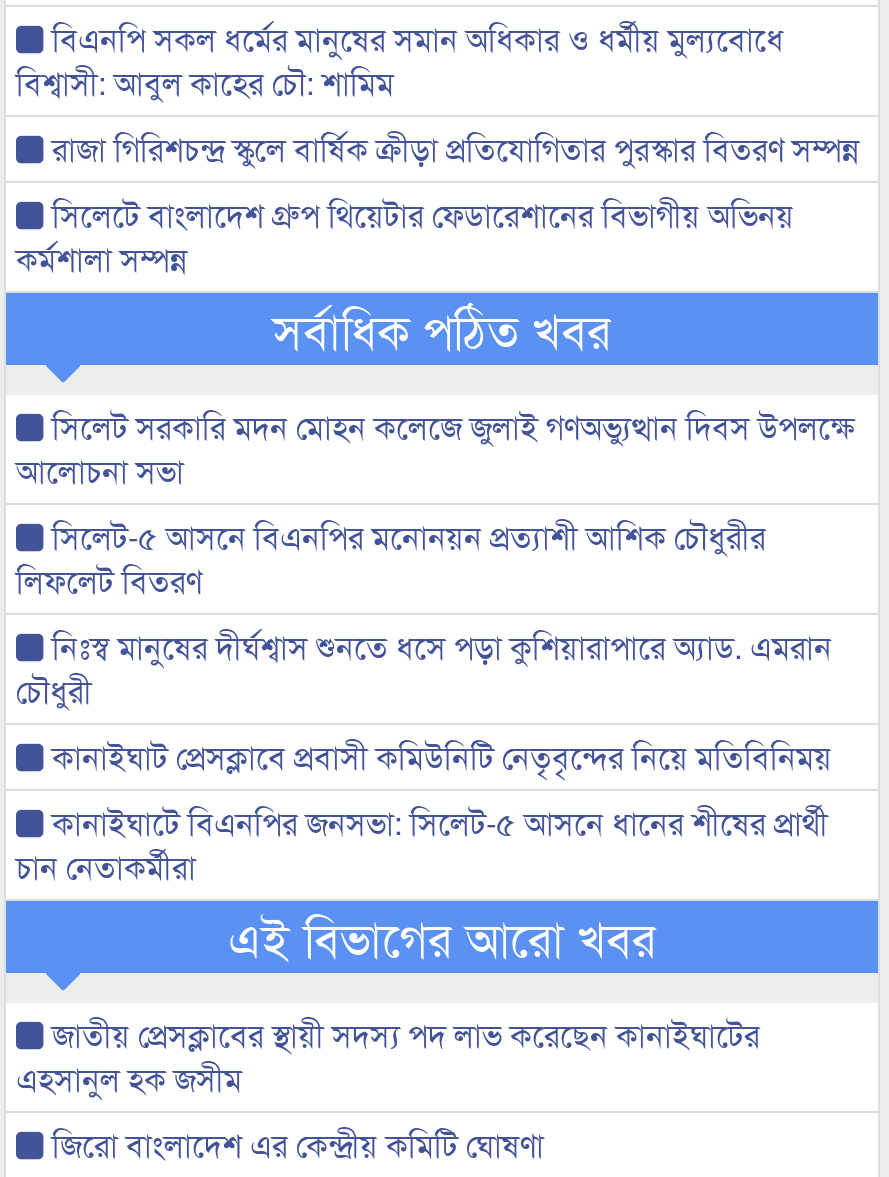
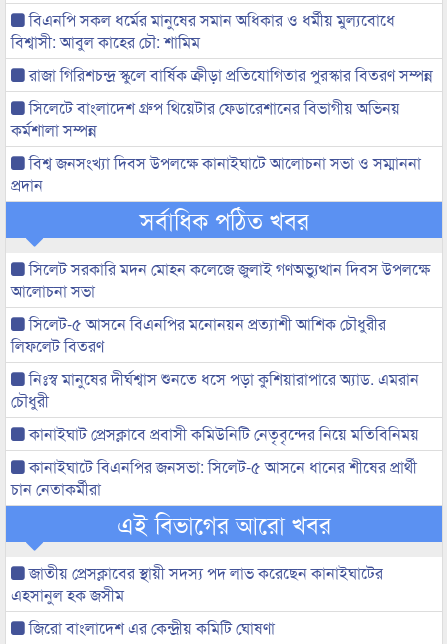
+ বিশ্ব জনসংখ্যা দিবস উপলক্ষে কানাইঘাটে আলোচনা সভা ও সম্মাননা
+ প্রদান
